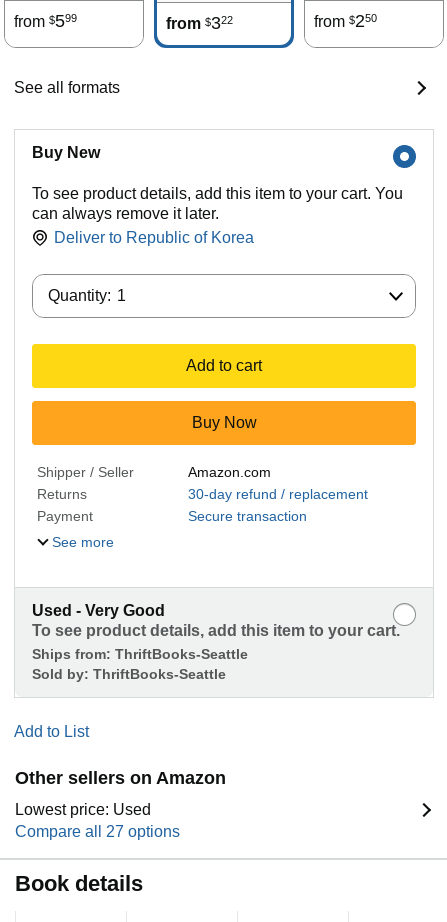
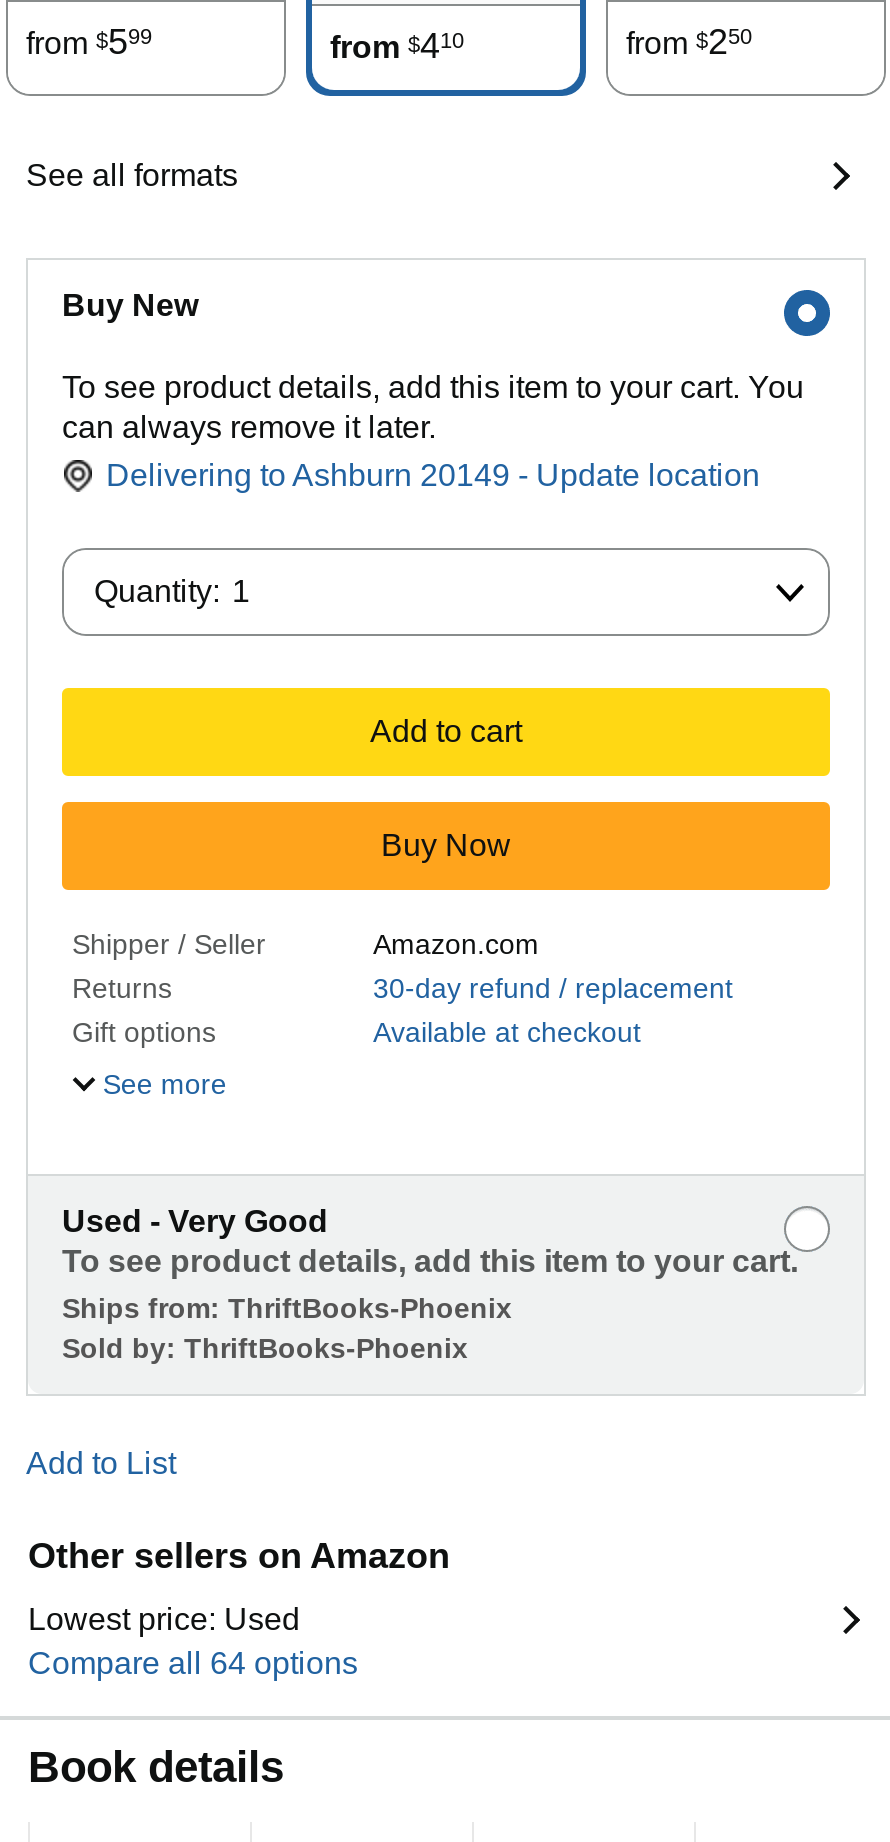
- from $322
+ from $410

- Deliver to Republic of Korea
+ Delivering to Ashburn 20149 - Update location

- Payment
- Secure transaction
+ Gift options
+ Available at checkout

- Ships from: ThriftBooks-Seattle
+ Ships from: ThriftBooks-Phoenix

- Sold by: ThriftBooks-Seattle
+ Sold by: ThriftBooks-Phoenix

- Compare all 27 options
+ Compare all 64 options
